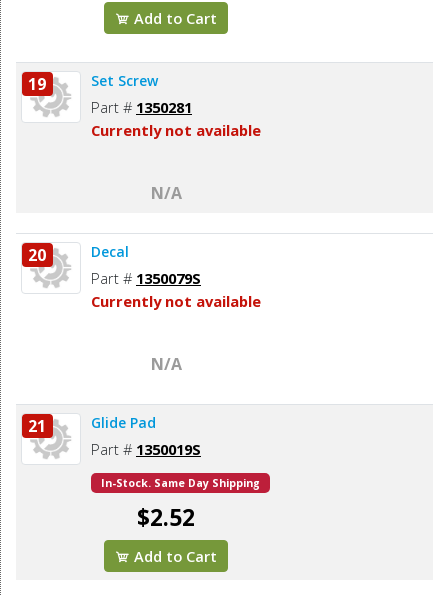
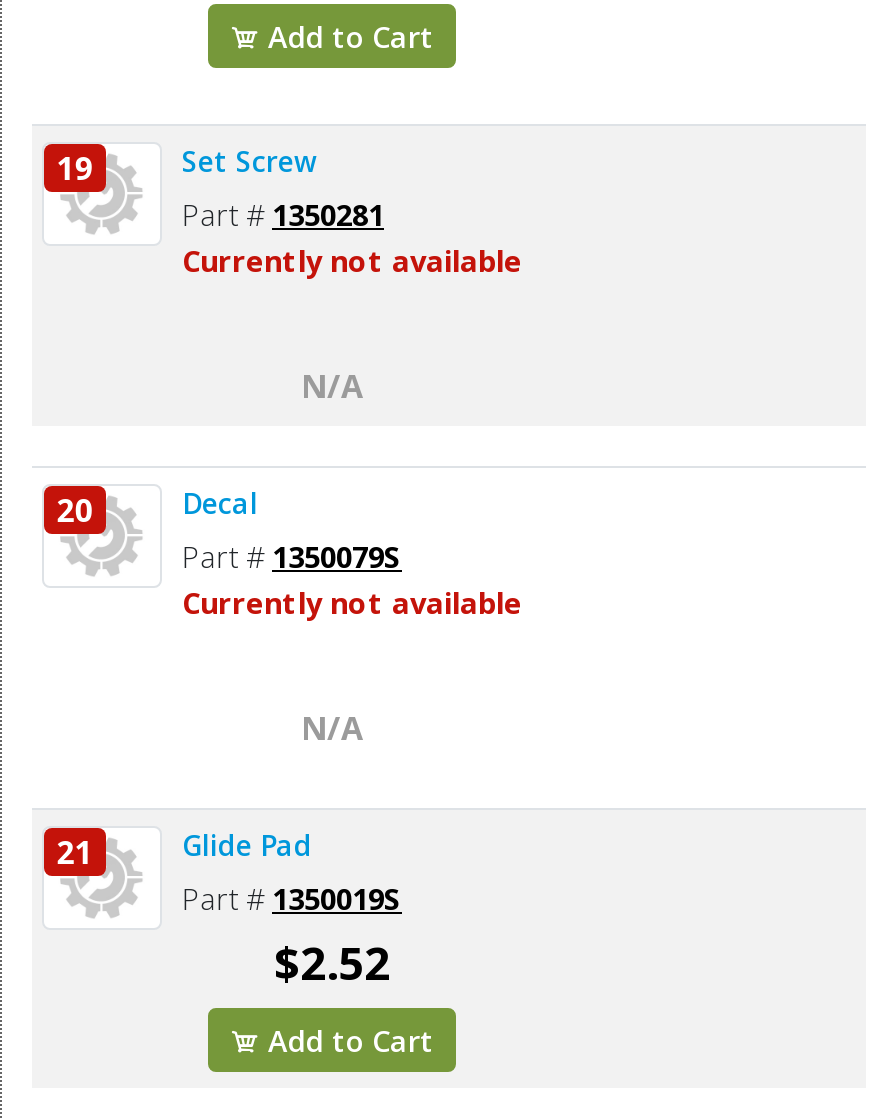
- In-Stock. Same Day Shipping
